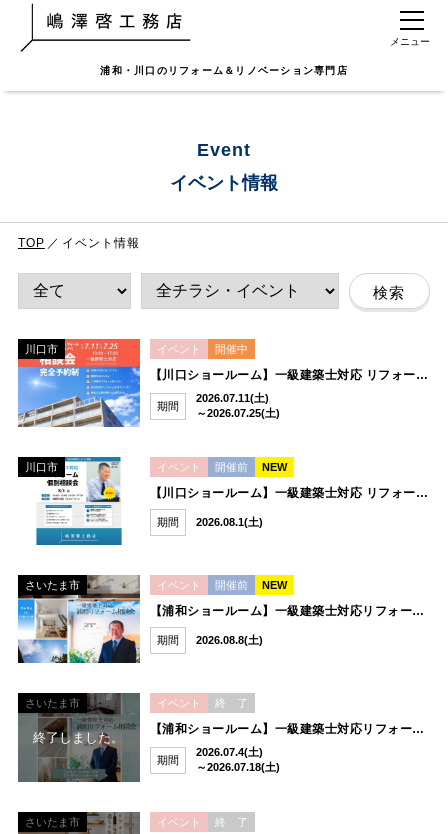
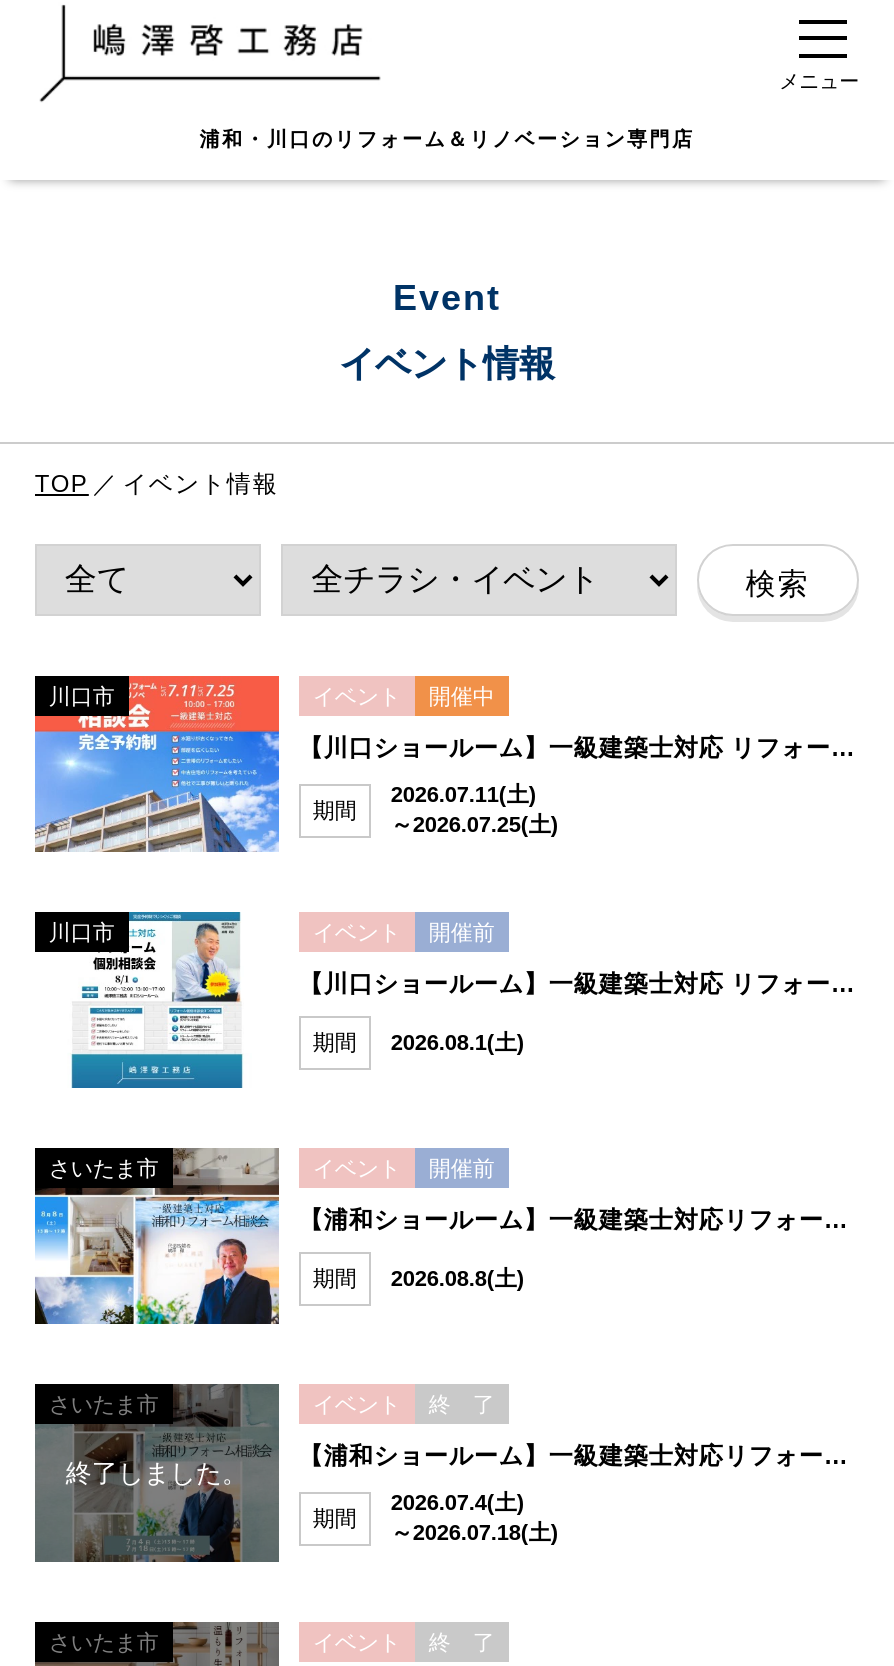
- NEW

- NEW
